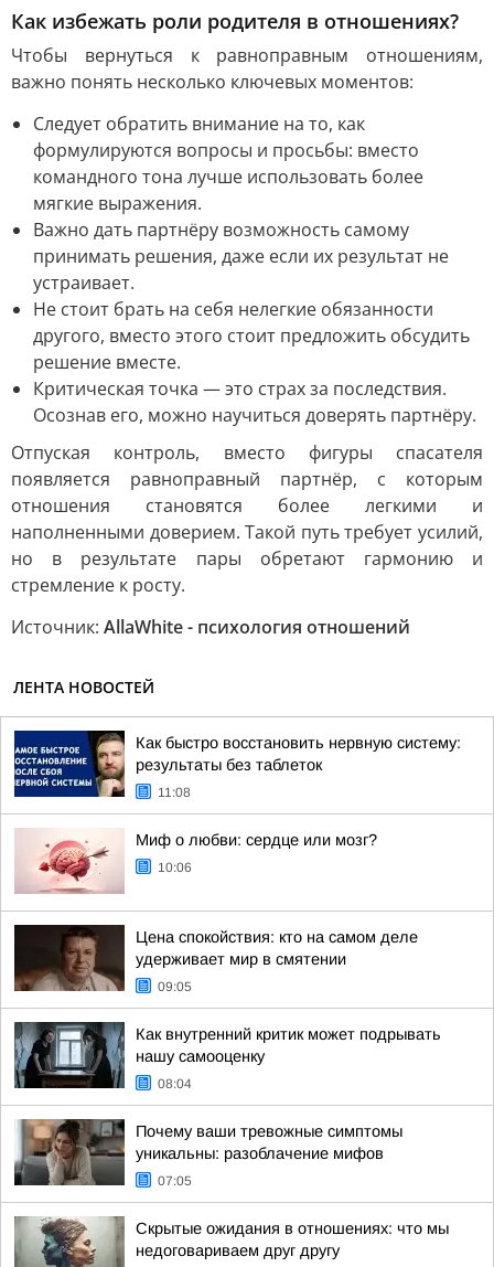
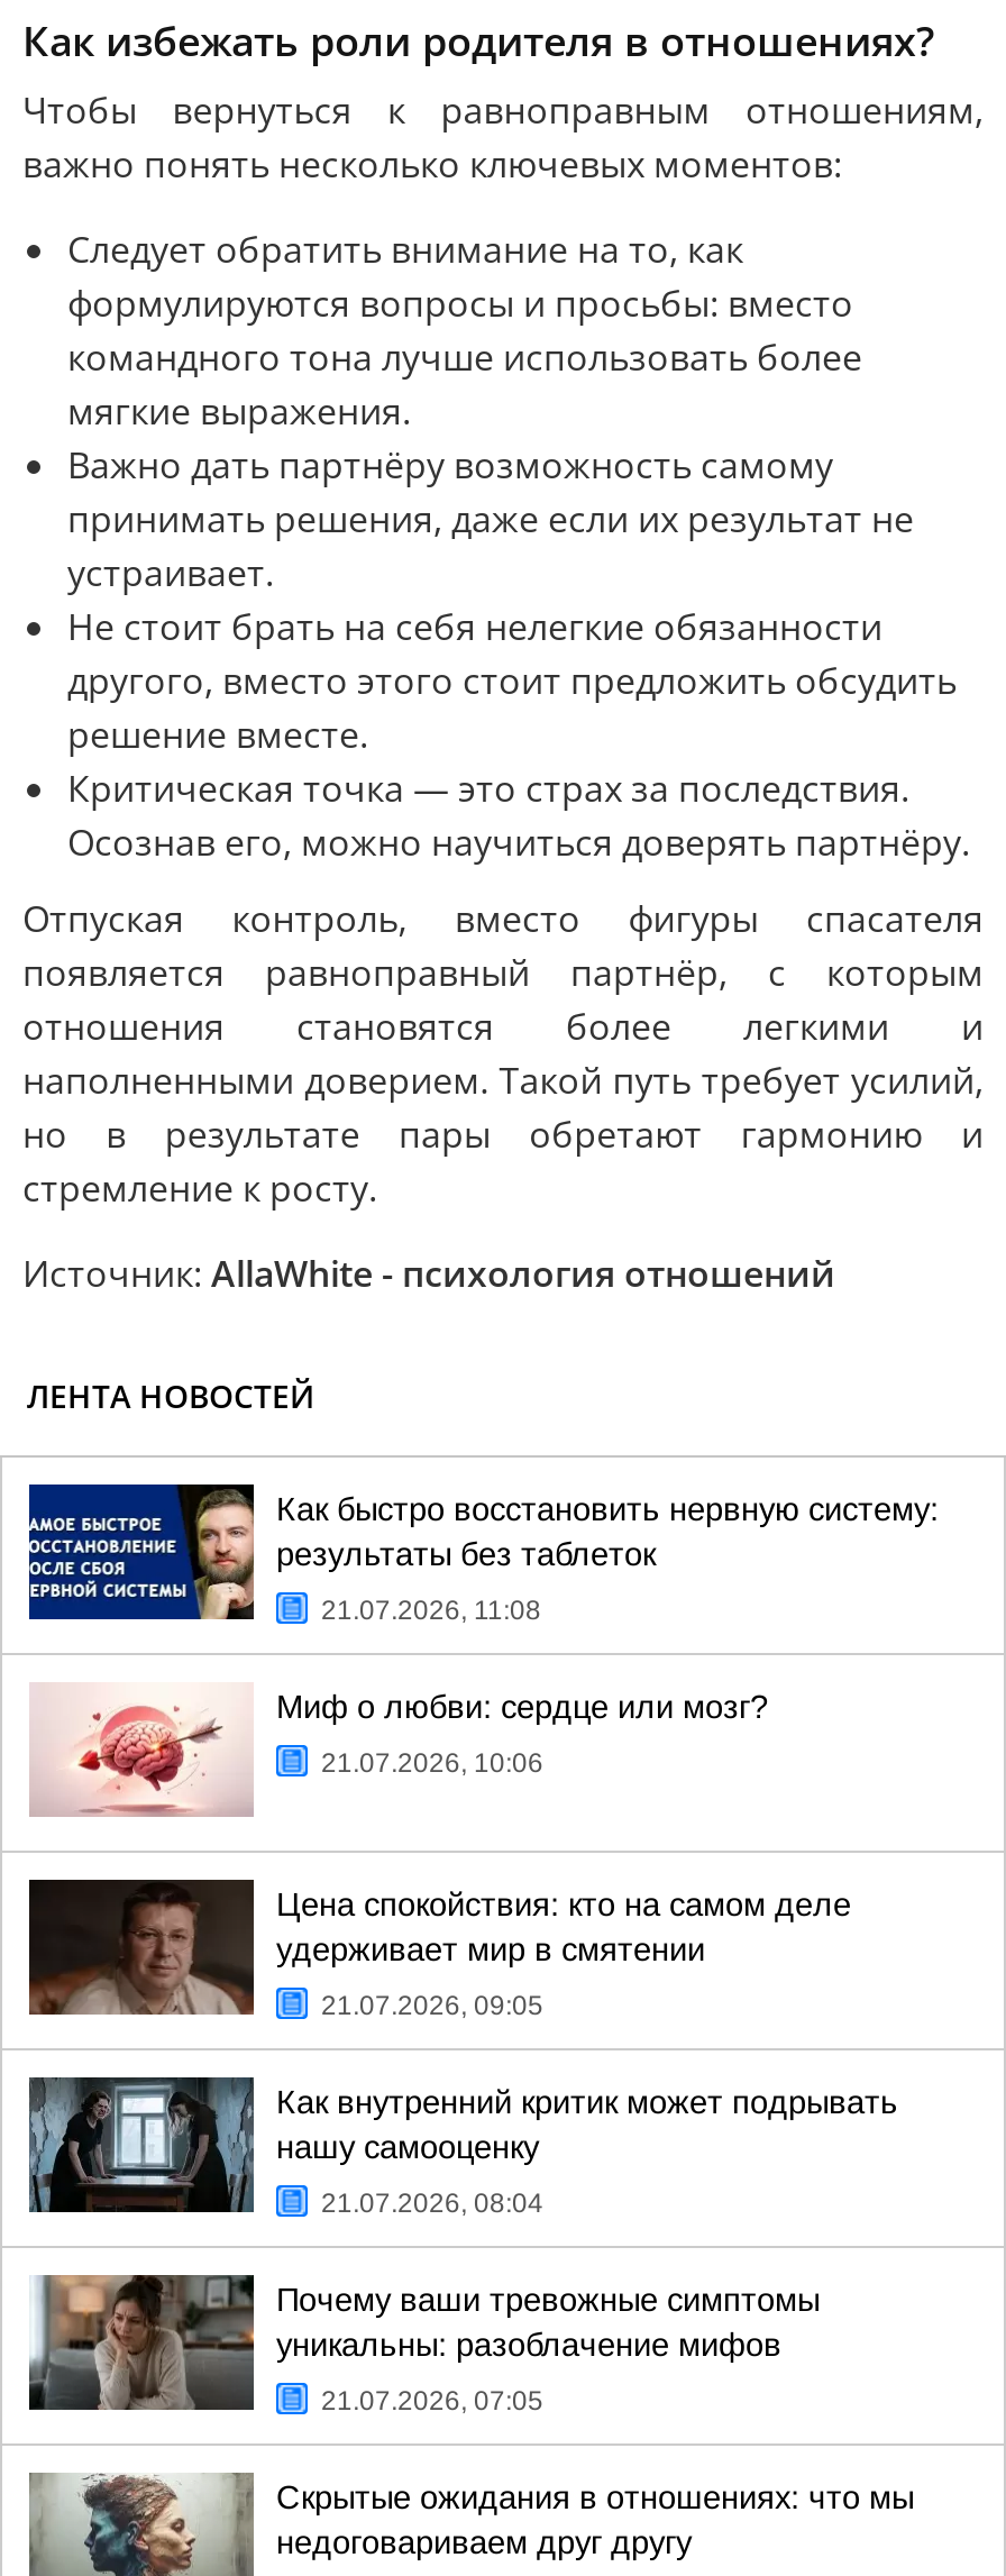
- 11:08
+ 21.07.2026, 11:08

- 10:06
+ 21.07.2026, 10:06

- 09:05
+ 21.07.2026, 09:05

- 08:04
+ 21.07.2026, 08:04

- 07:05
+ 21.07.2026, 07:05
